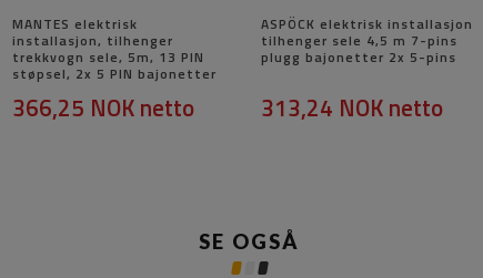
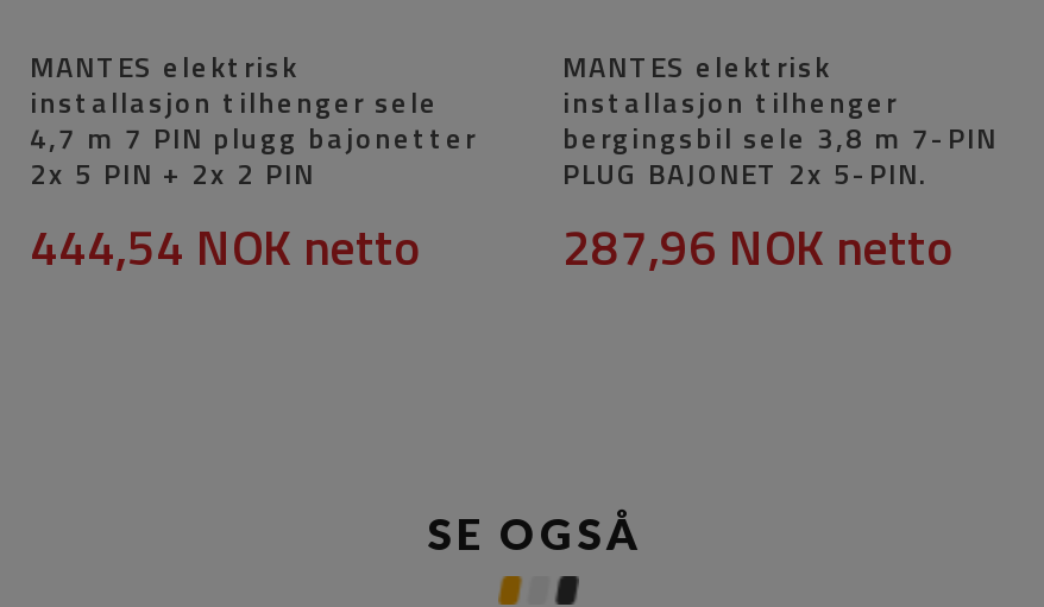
- ASPÖCK elektrisk installasjon
- tilhenger sele 4,5 m 7-pins
- plugg bajonetter 2x 5-pins
- 313,24 NOK netto
+ MANTES elektrisk
+ installasjon tilhenger
+ bergingsbil sele 3,8 m 7-PIN
+ PLUG BAJONET 2x 5-PIN.
+ 287,96 NOK netto

- installasjon, tilhenger
- trekkvogn sele, 5m, 13 PIN
- støpsel, 2x 5 PIN bajonetter
- 366,25 NOK netto
+ installasjon tilhenger sele
+ 4,7 m 7 PIN plugg bajonetter
+ 2x 5 PIN + 2x 2 PIN
+ 444,54 NOK netto
